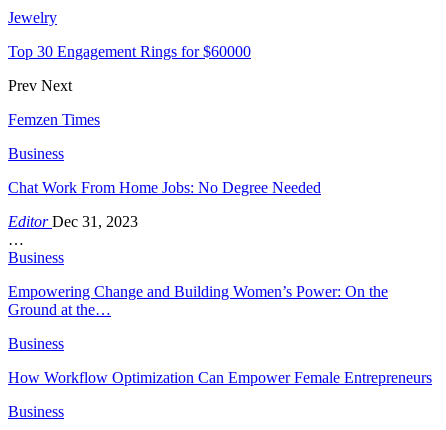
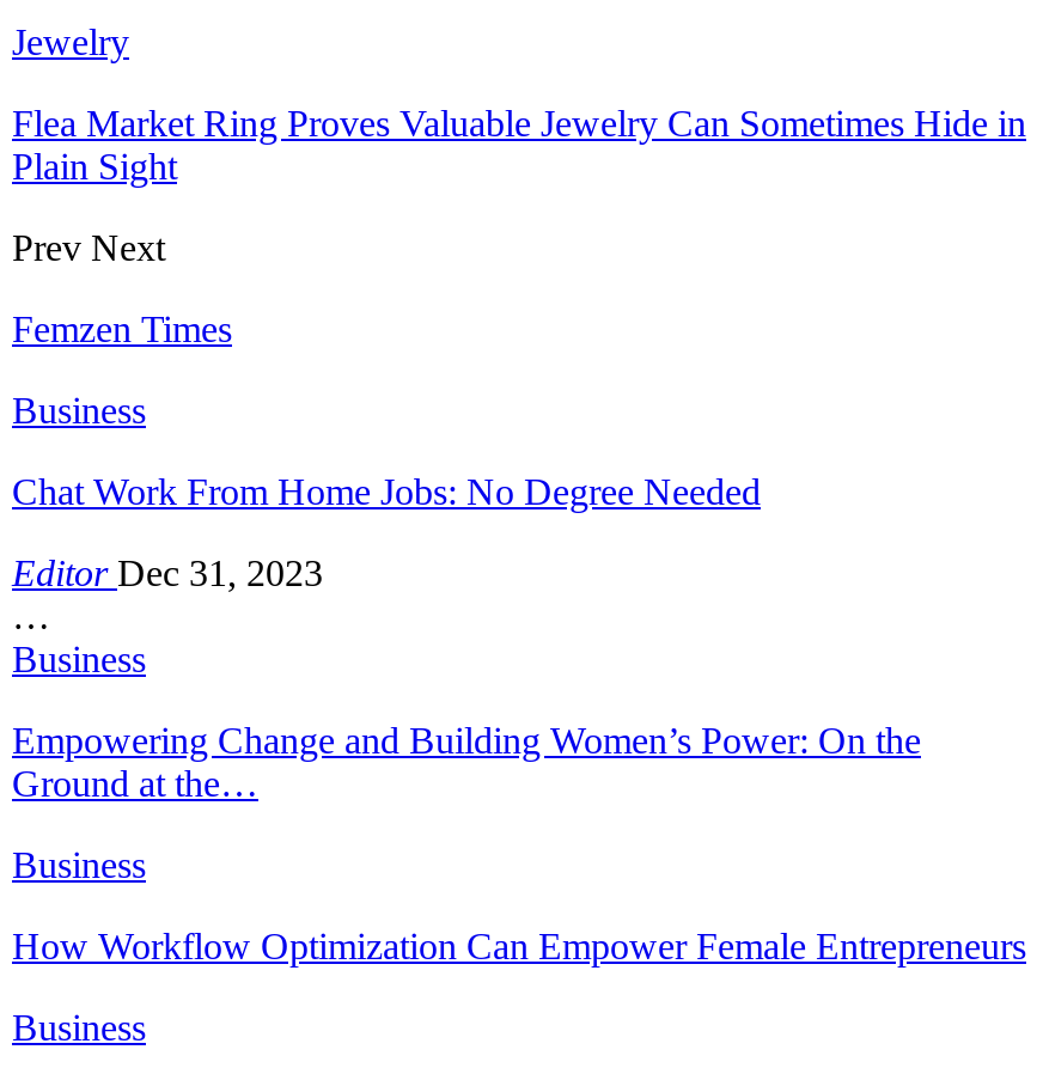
- Top 30 Engagement Rings for $60000
+ Flea Market Ring Proves Valuable Jewelry Can Sometimes Hide in
+ Plain Sight
